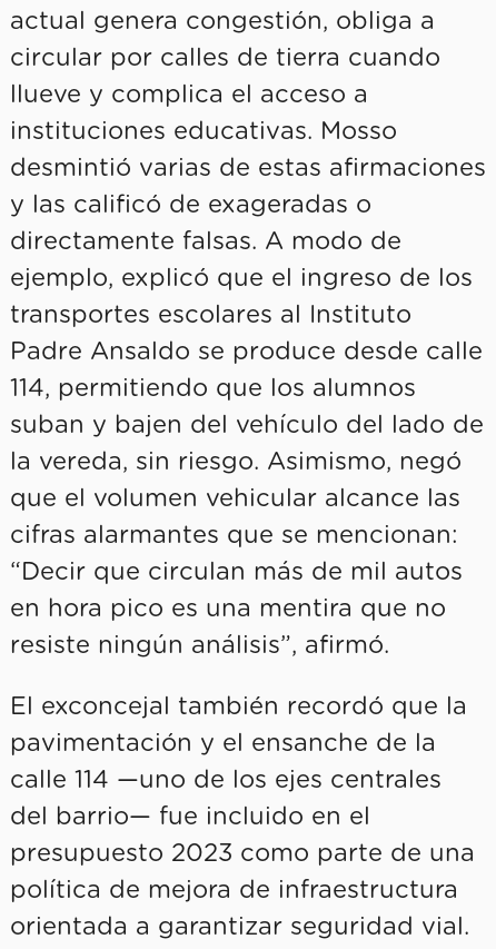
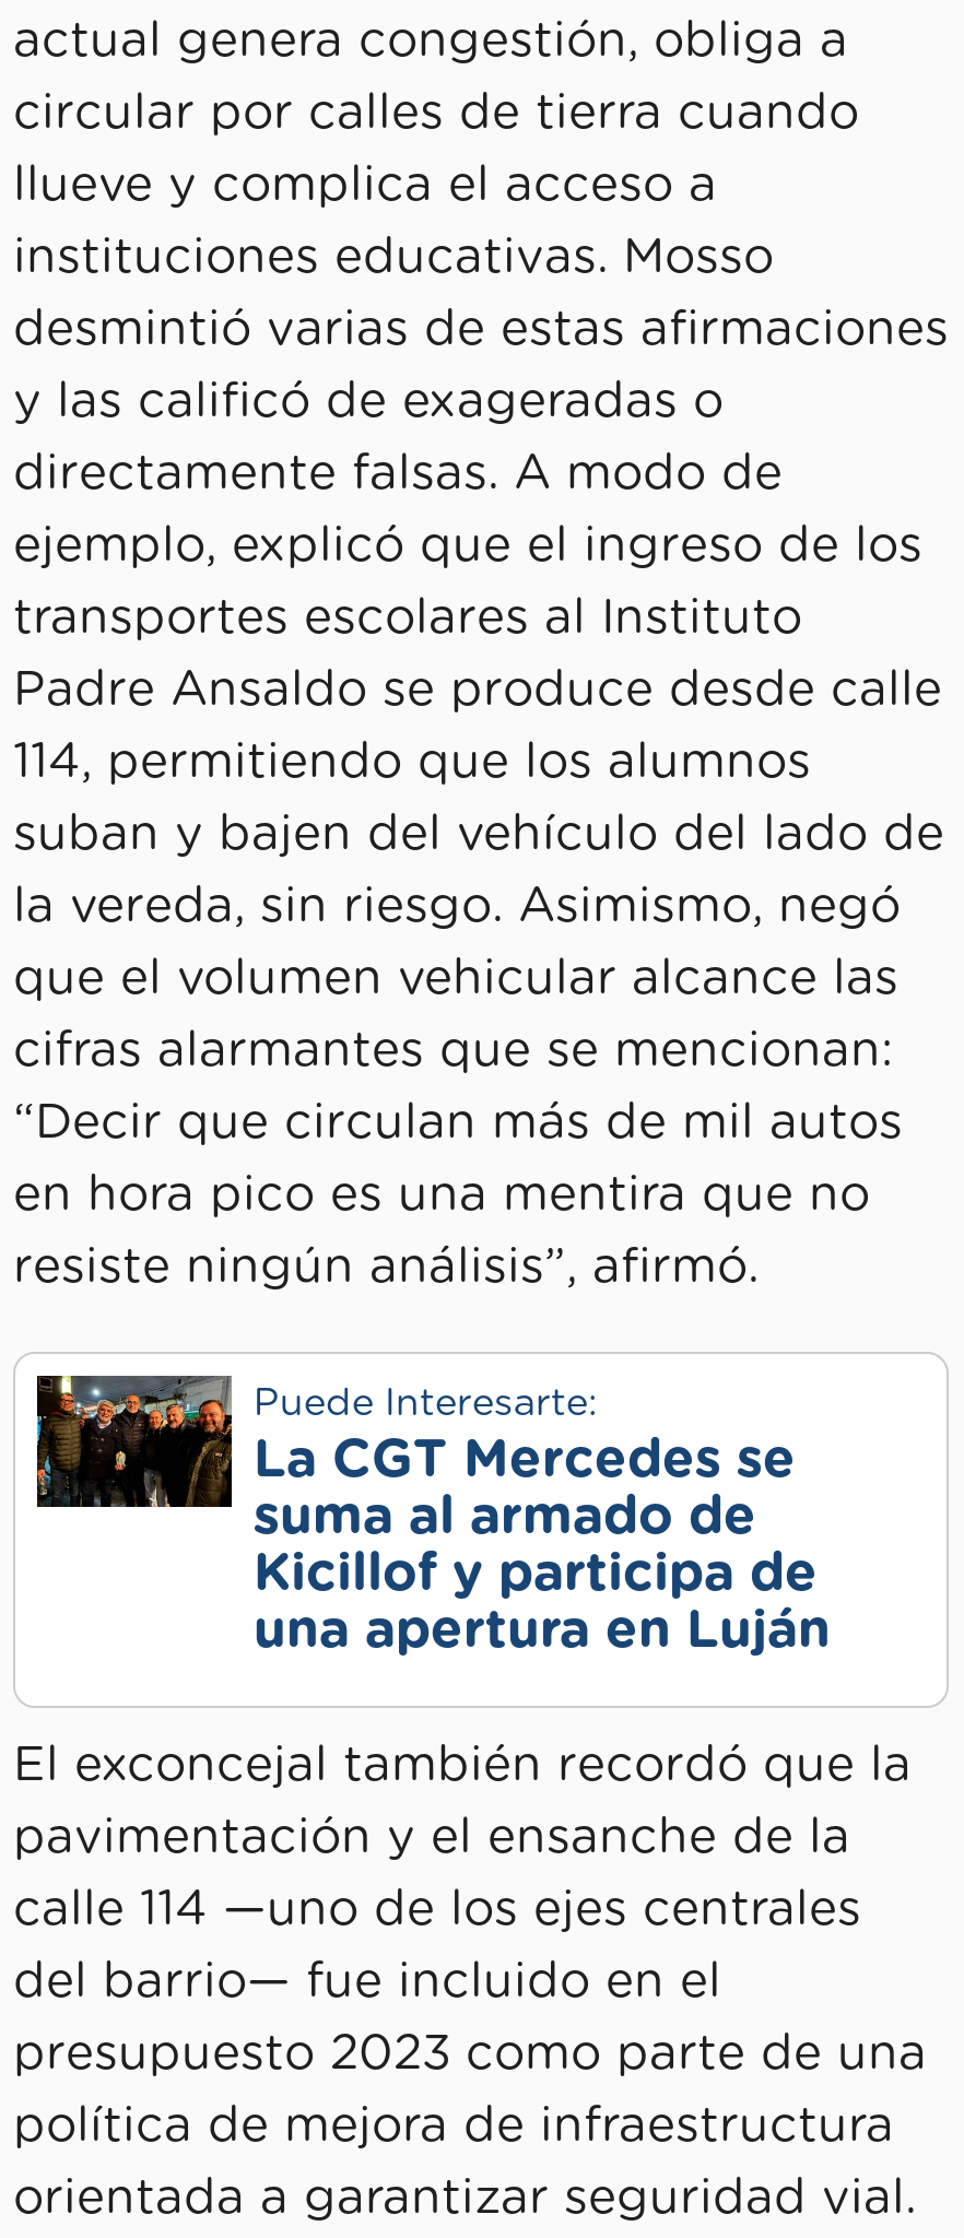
+ [image]
+ Puede Interesarte:
+ La CGT Mercedes se
+ suma al armado de
+ Kicillof y participa de
+ una apertura en Luján
